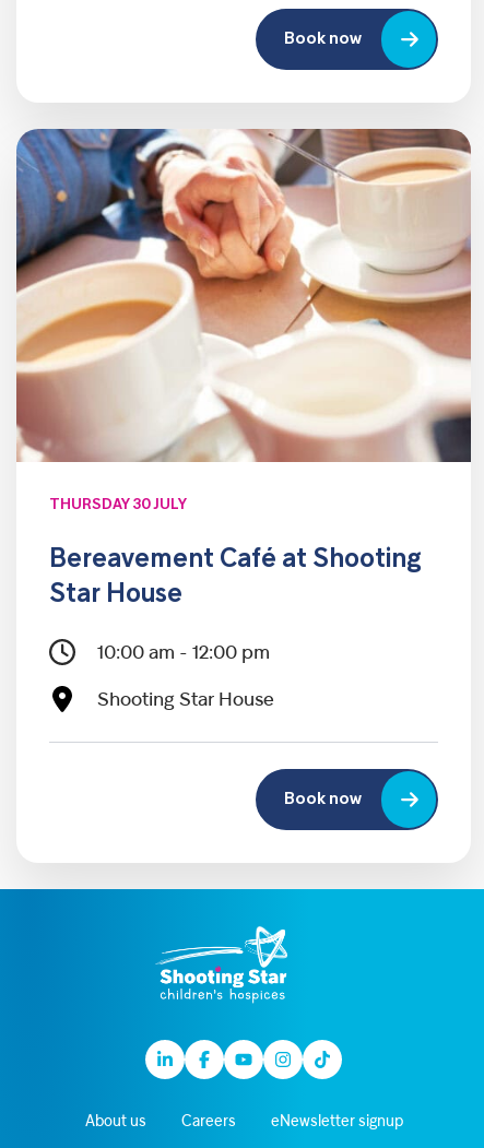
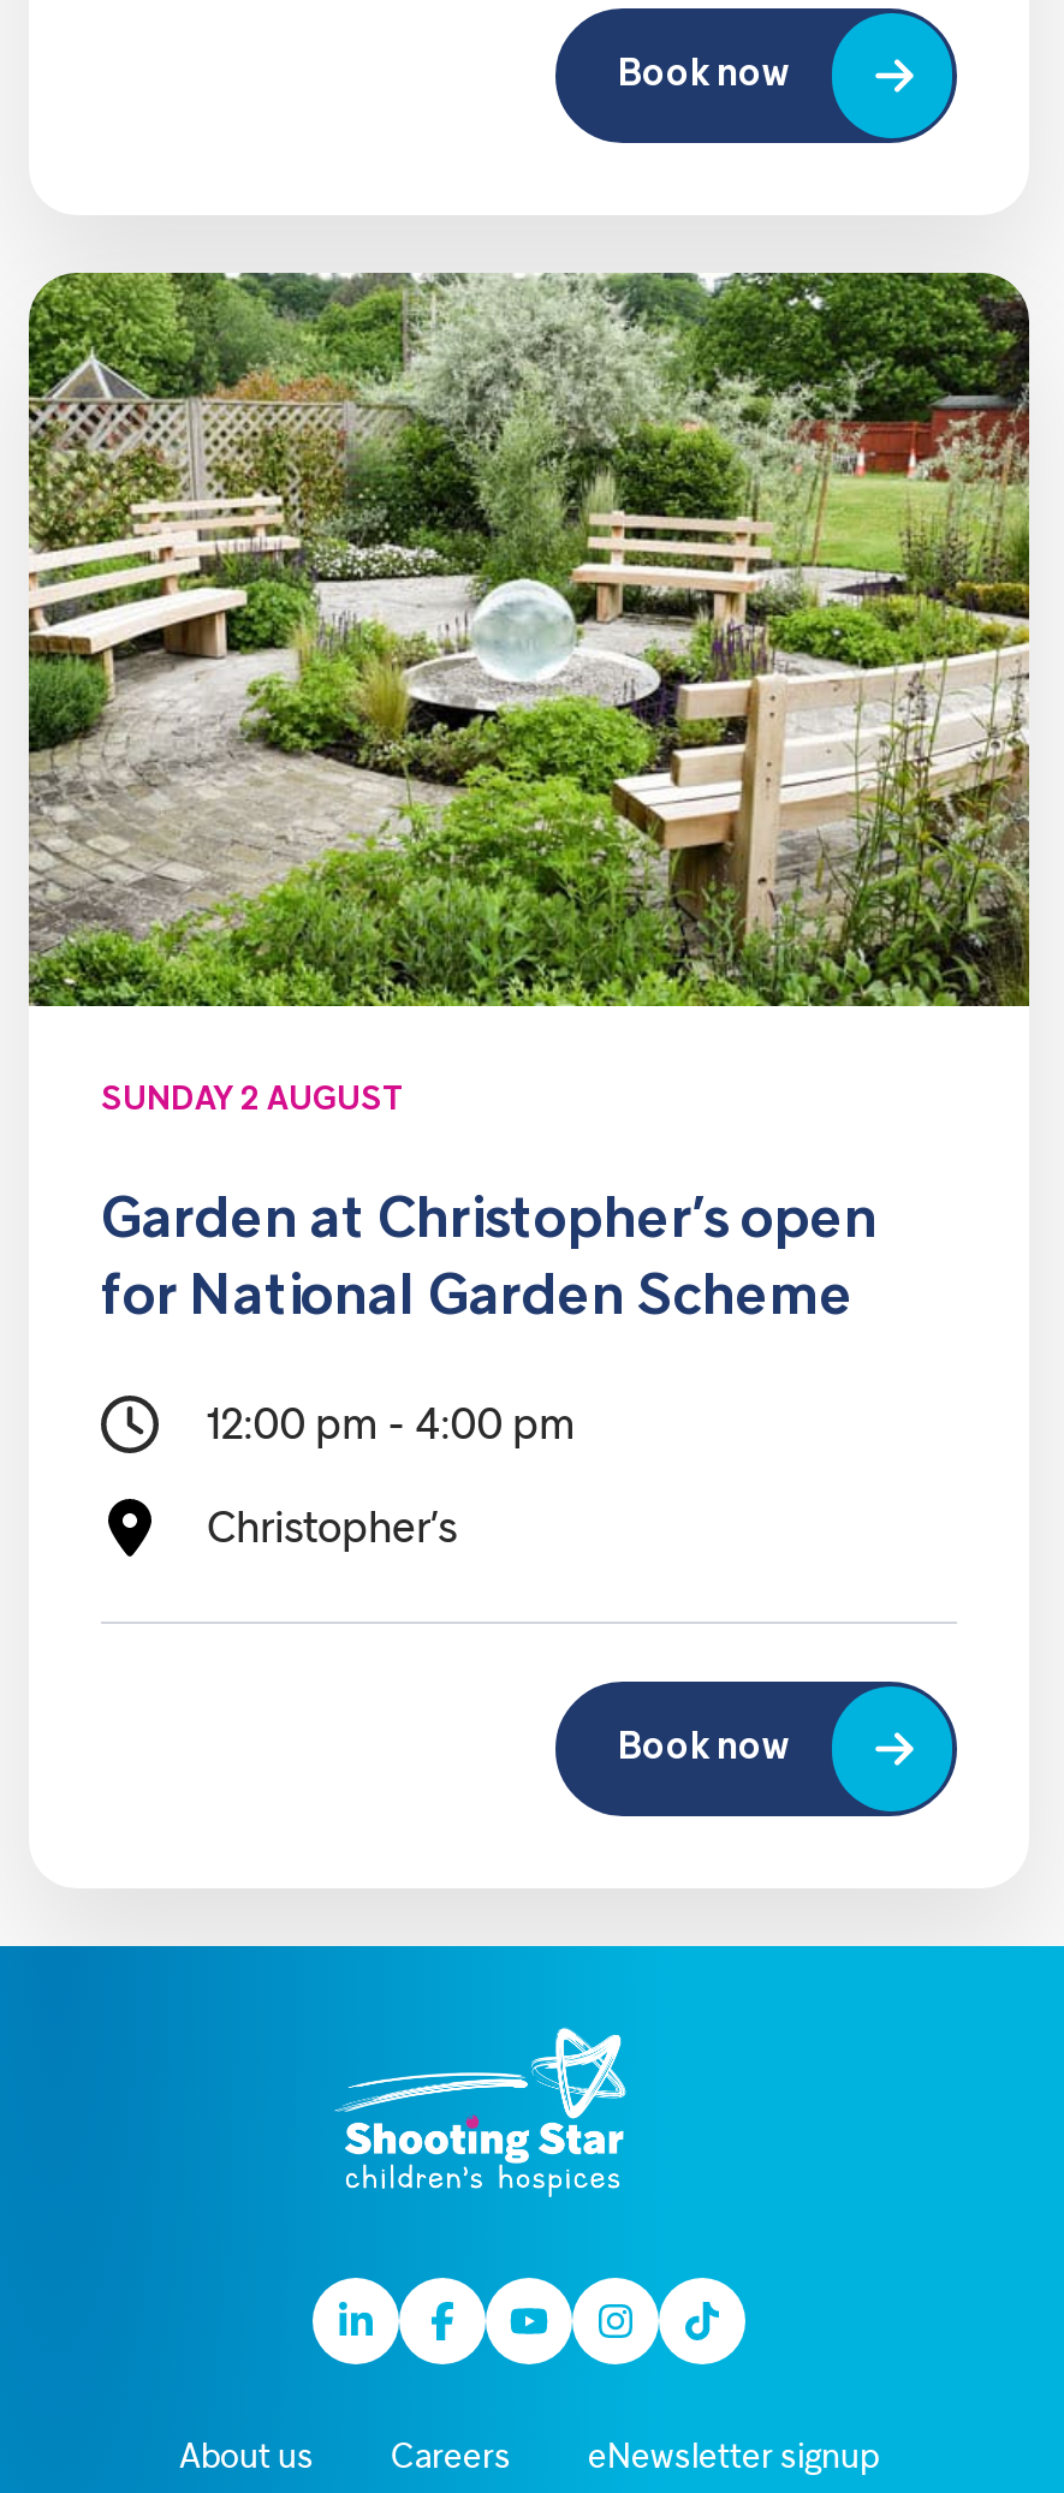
- [image]
- THURSDAY 30 JULY
+ [image]
+ SUNDAY 2 AUGUST

- Bereavement Café at Shooting
+ Garden at Christopher’s open

- Star House
+ for National Garden Scheme

- 10:00 am - 12:00 pm
+ 12:00 pm - 4:00 pm

- Shooting Star House
+ Christopher’s
